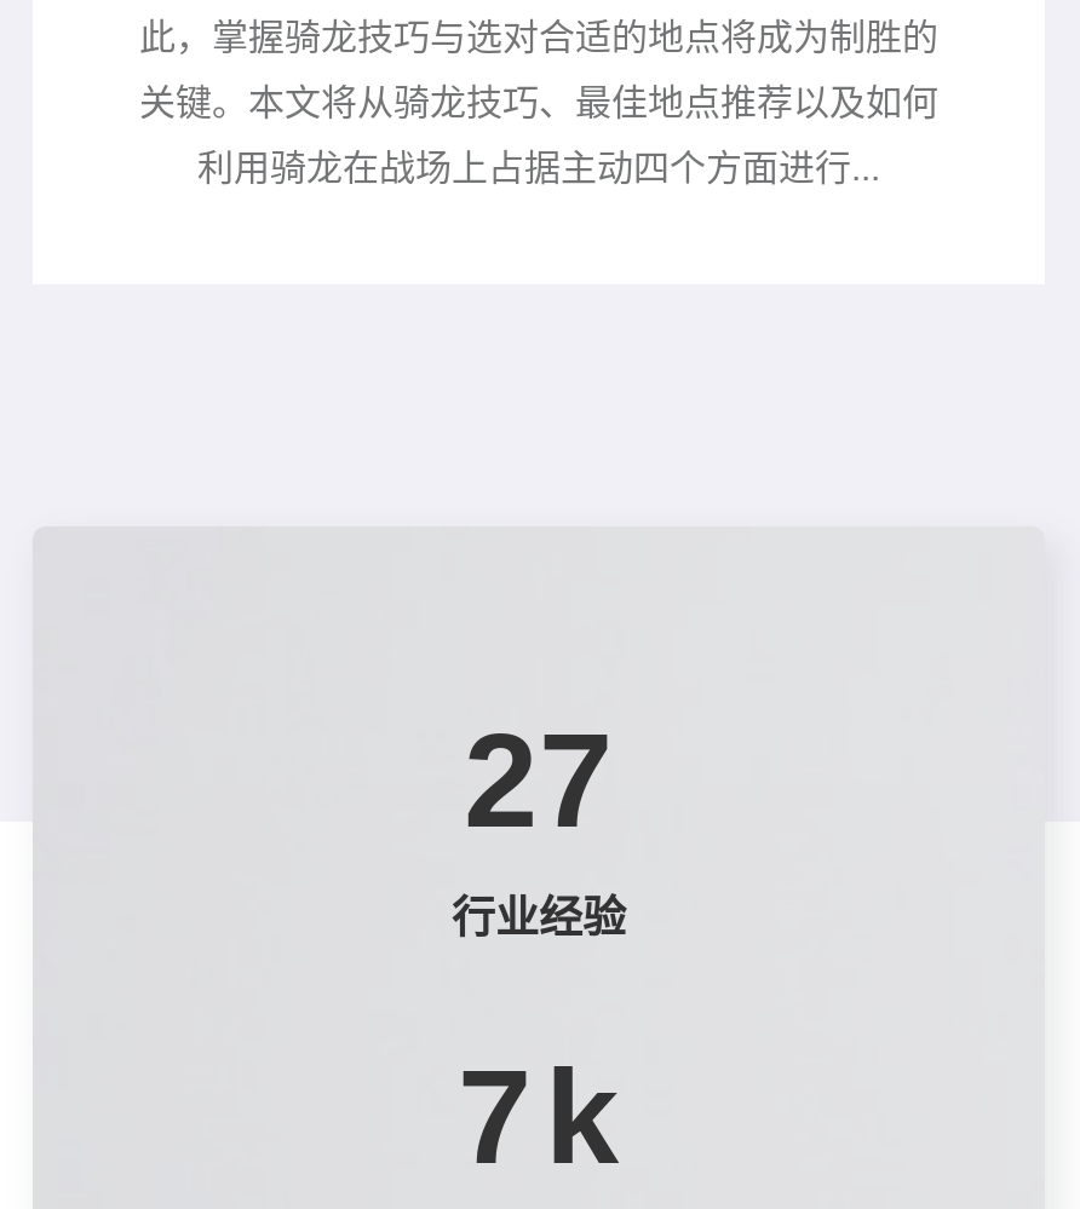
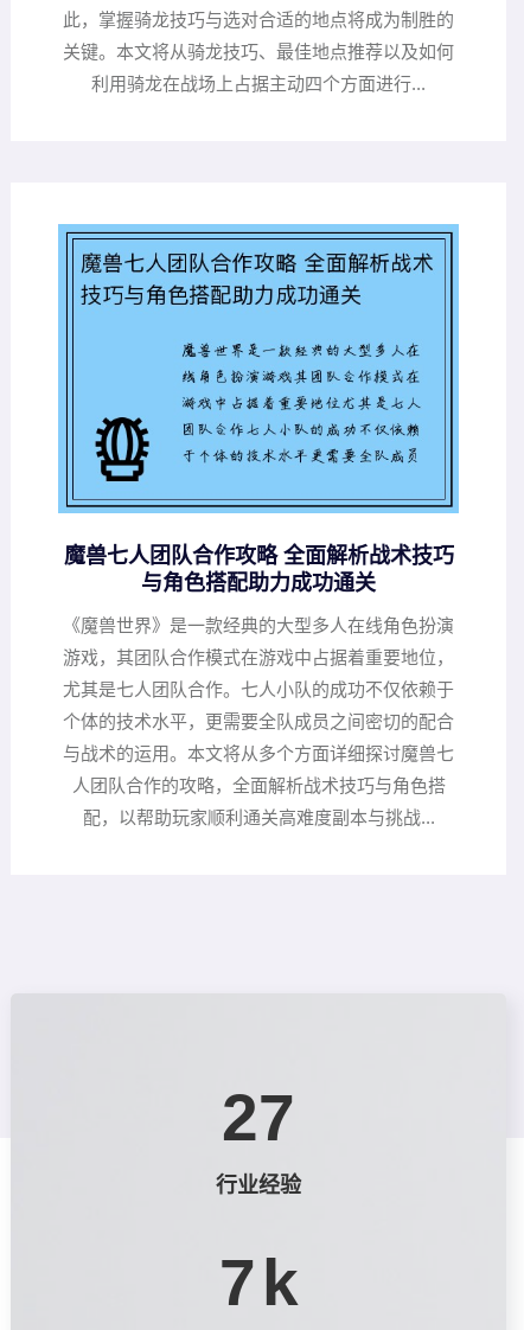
+ [image]
+ 魔兽七人团队合作攻略 全面解析战术技巧
+ 与角色搭配助力成功通关
+ 《魔兽世界》是一款经典的大型多人在线角色扮演
+ 游戏，其团队合作模式在游戏中占据着重要地位，
+ 尤其是七人团队合作。七人小队的成功不仅依赖于
+ 个体的技术水平，更需要全队成员之间密切的配合
+ 与战术的运用。本文将从多个方面详细探讨魔兽七
+ 人团队合作的攻略，全面解析战术技巧与角色搭
+ 配，以帮助玩家顺利通关高难度副本与挑战...
